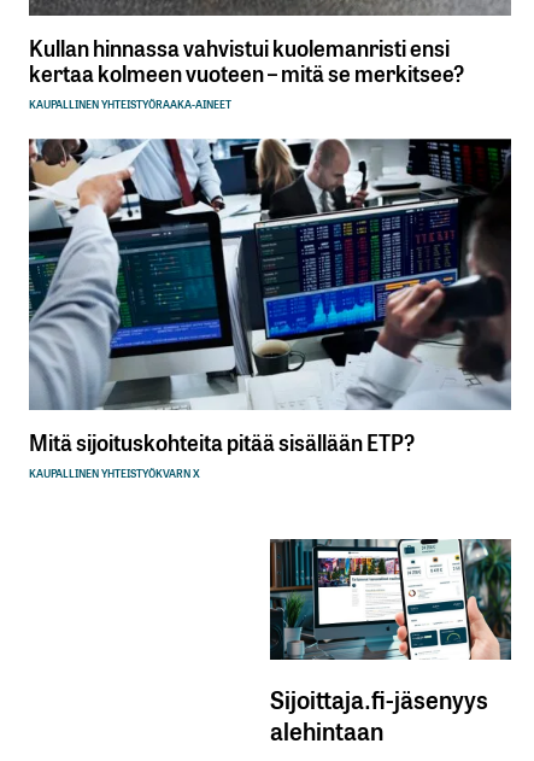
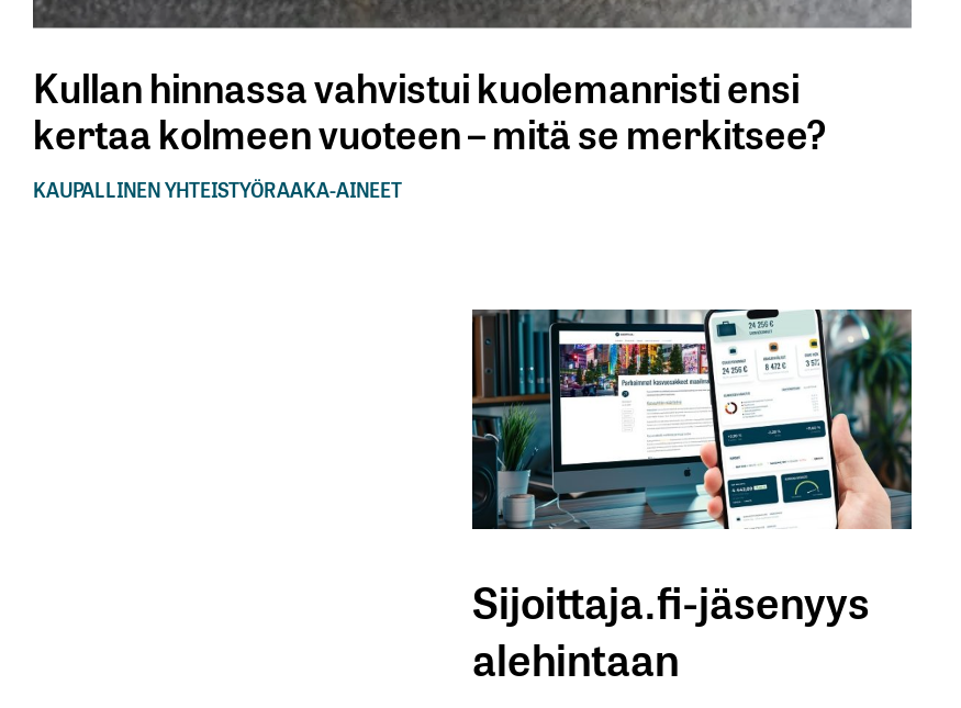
- [image]
- Mitä sijoituskohteita pitää sisällään ETP?
- KAUPALLINEN YHTEISTYÖKVARN X
